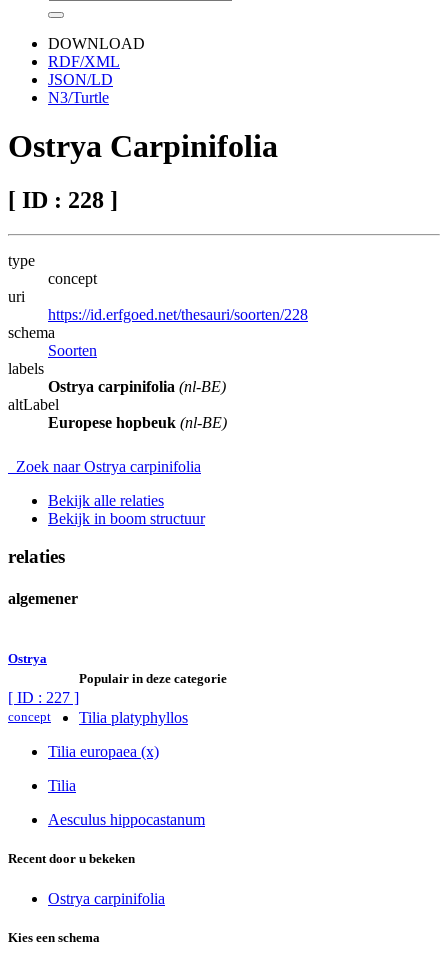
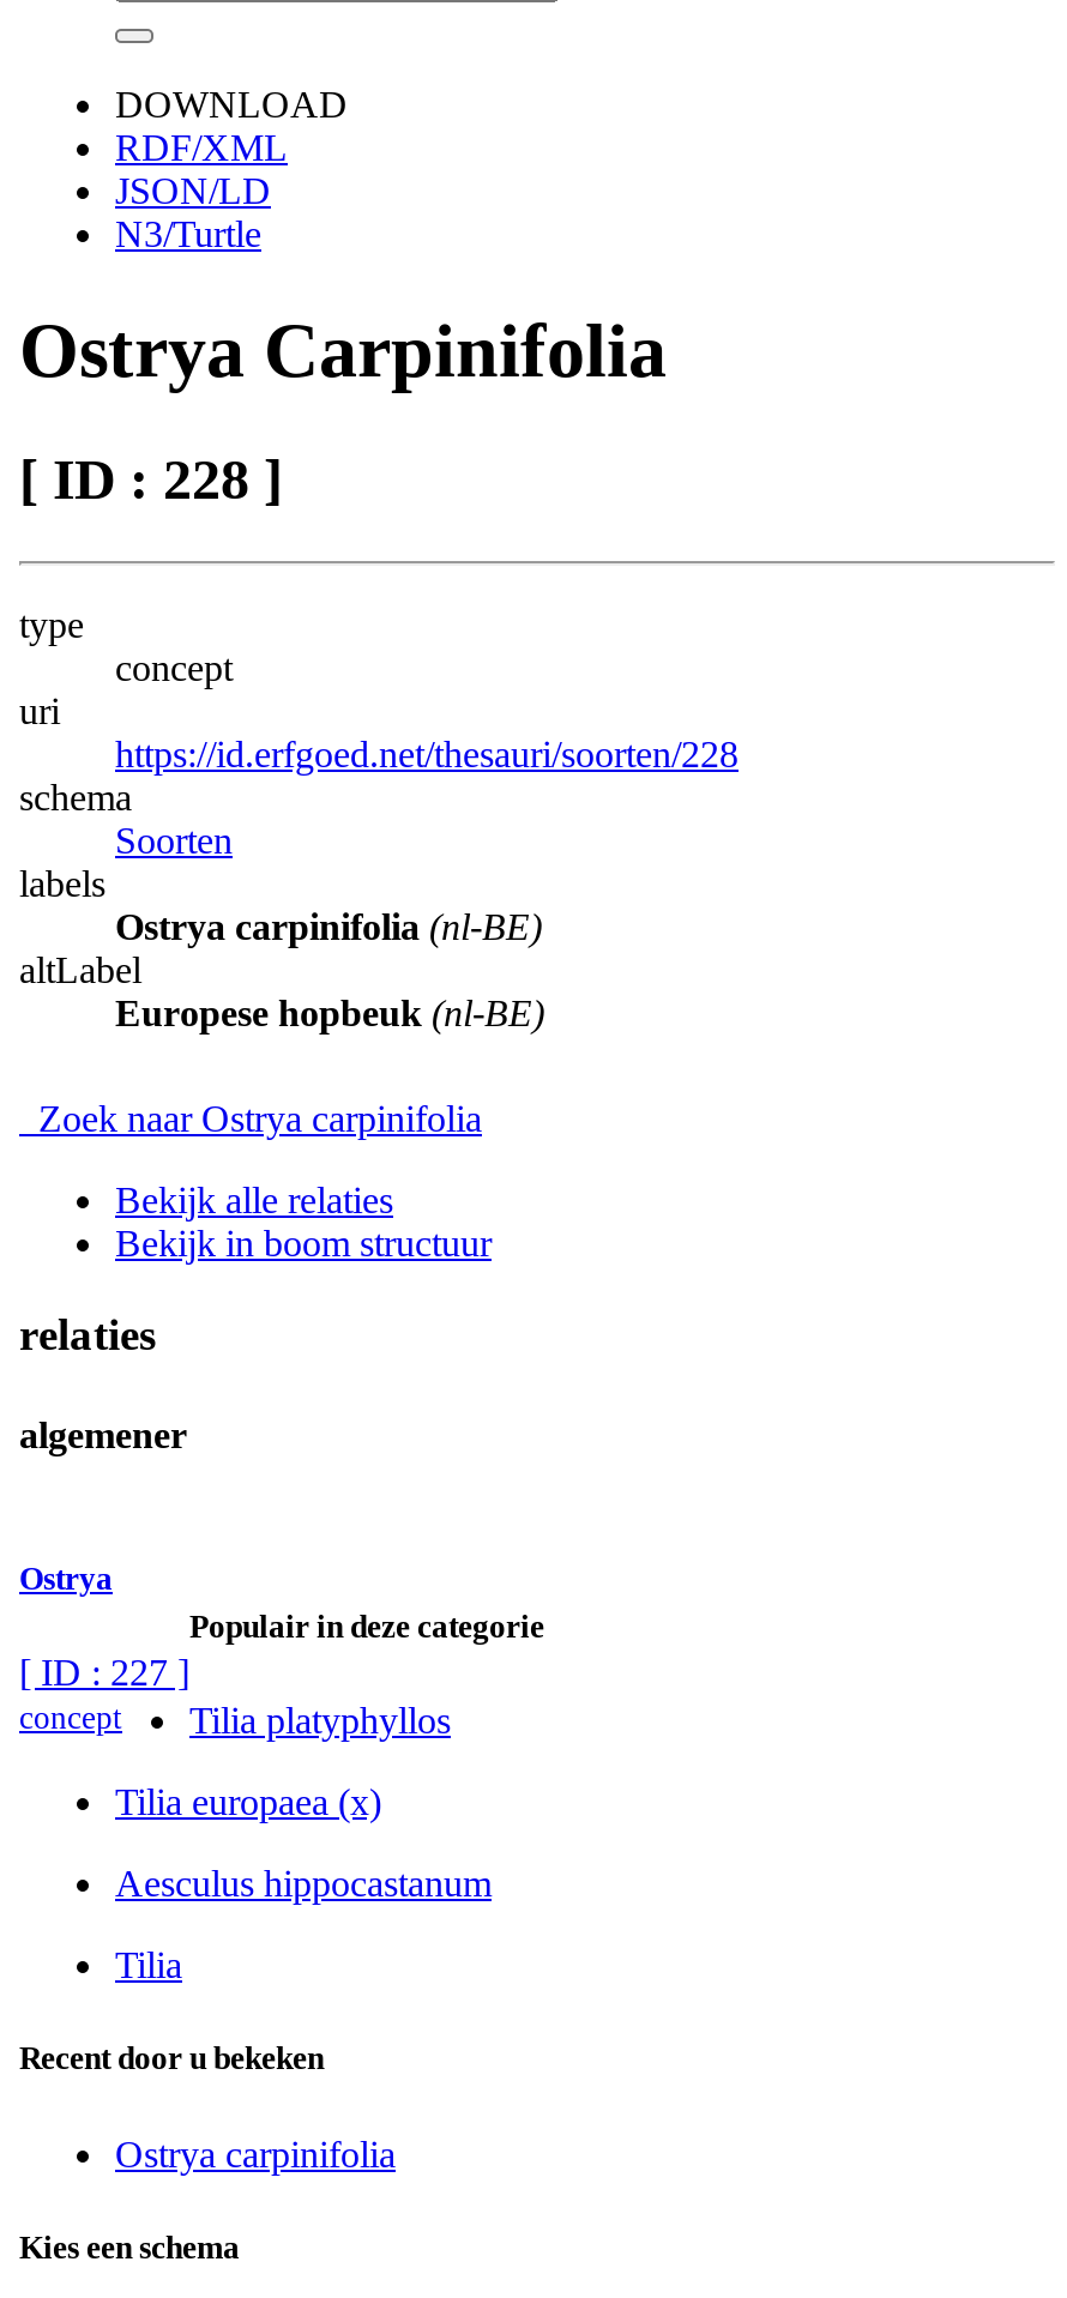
moved down: Tilia

moved up: Aesculus hippocastanum
